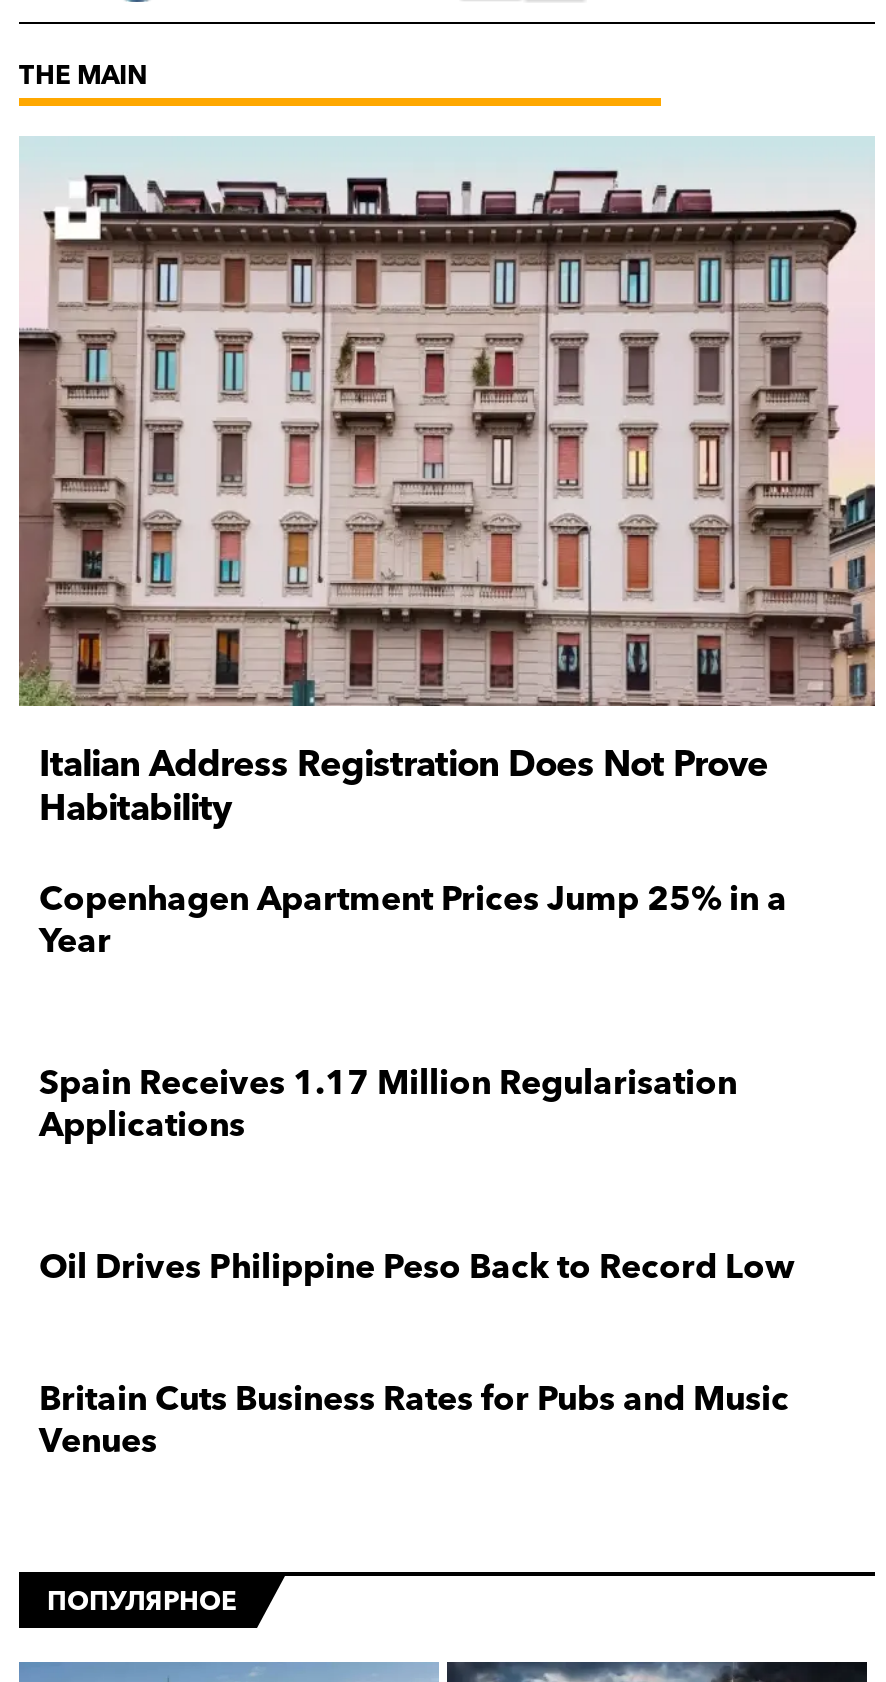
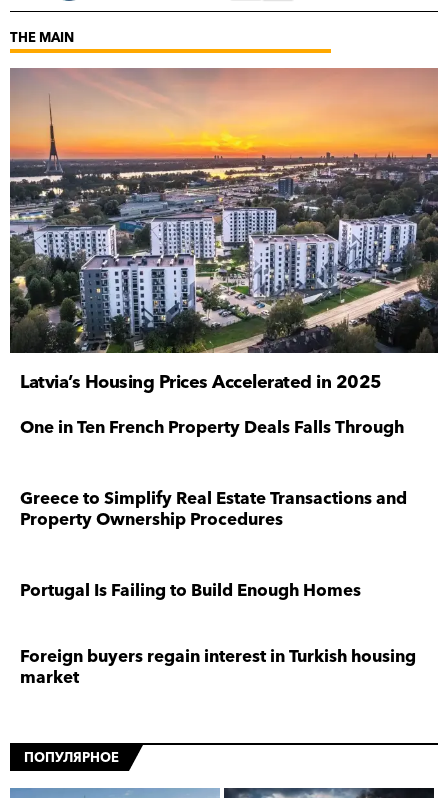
- [image]
- Italian Address Registration Does Not Prove
- Habitability
+ [image]
+ Latvia’s Housing Prices Accelerated in 2025

- Copenhagen Apartment Prices Jump 25% in a
- Year
+ One in Ten French Property Deals Falls Through

- Spain Receives 1.17 Million Regularisation
- Applications
+ Greece to Simplify Real Estate Transactions and
+ Property Ownership Procedures

- Oil Drives Philippine Peso Back to Record Low
+ Portugal Is Failing to Build Enough Homes

- Britain Cuts Business Rates for Pubs and Music
- Venues
+ Foreign buyers regain interest in Turkish housing
+ market
